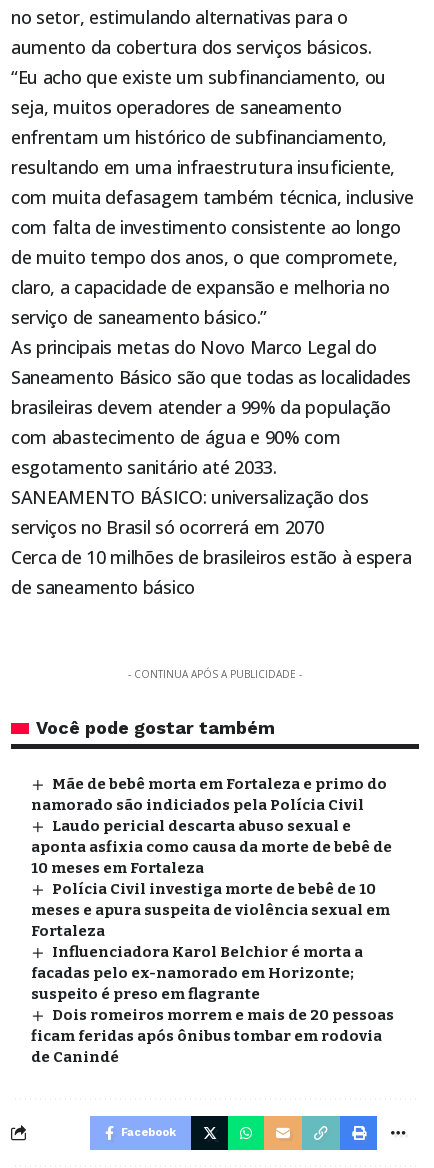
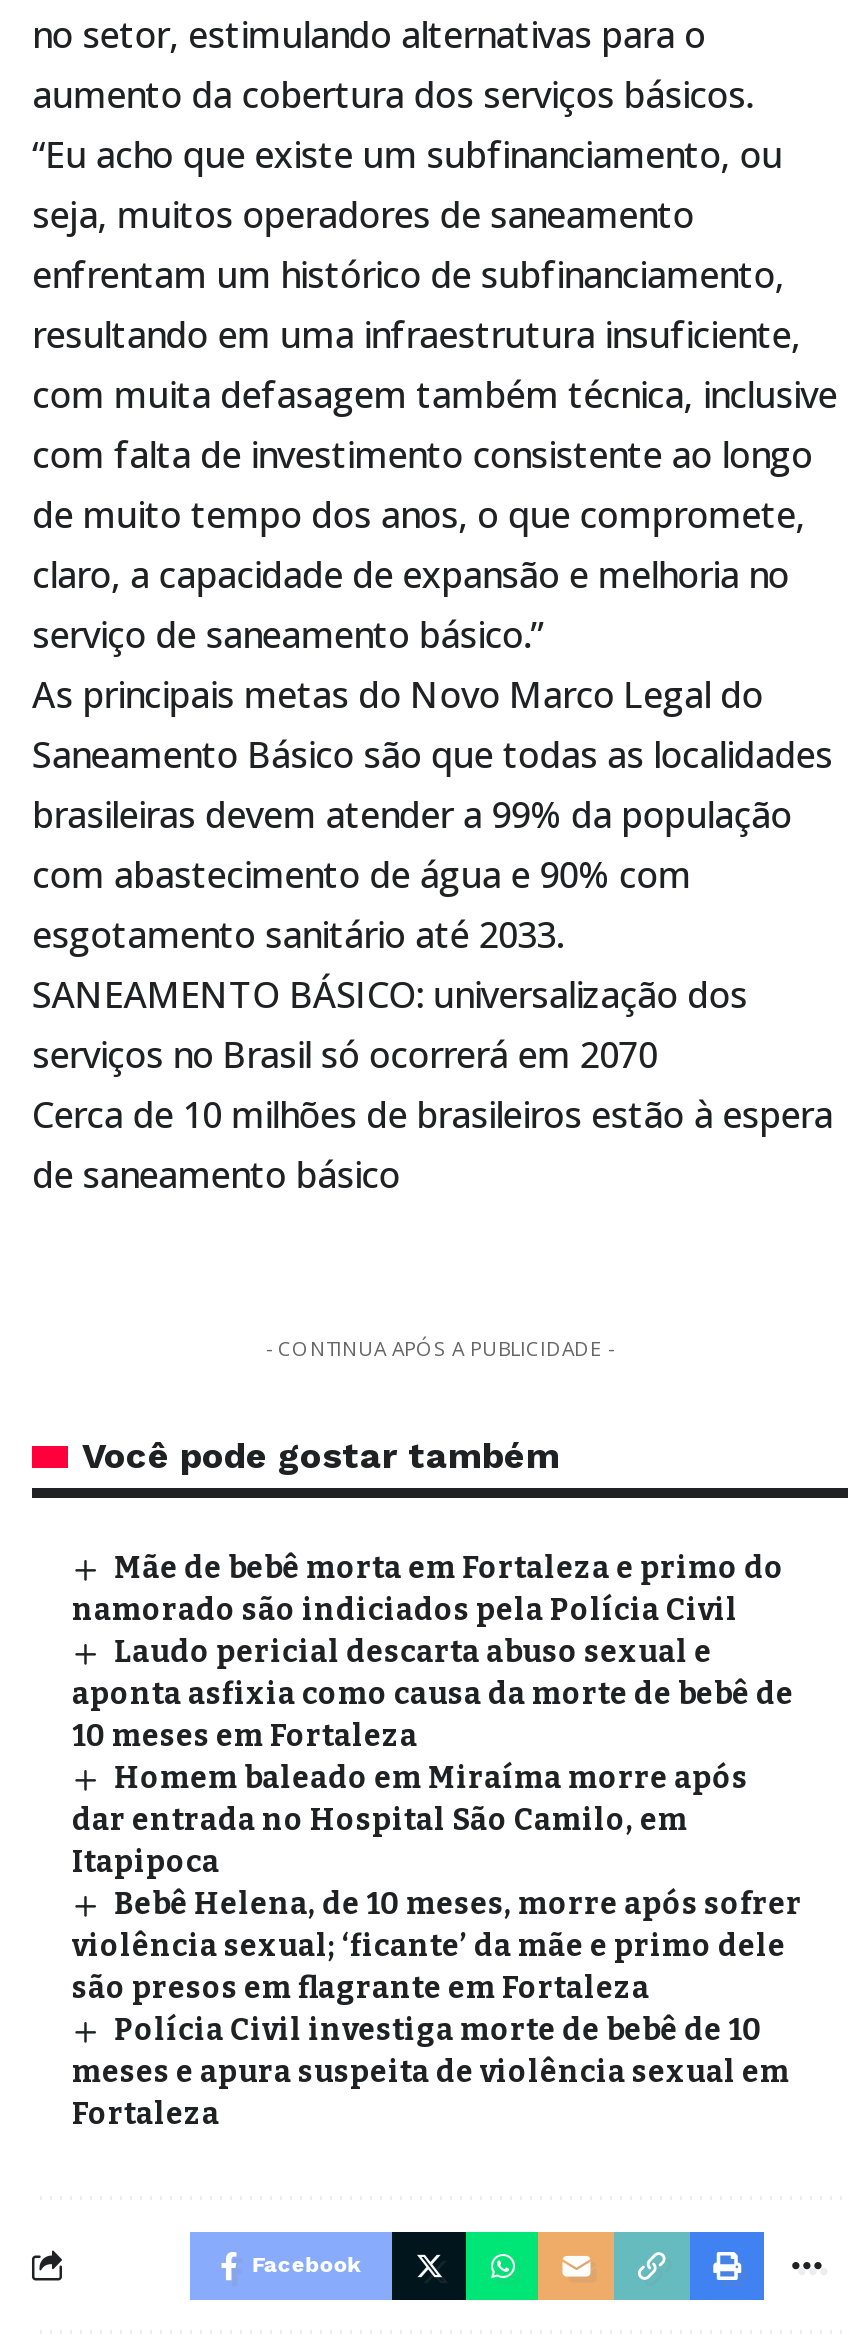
+ Homem baleado em Miraíma morre após
+ dar entrada no Hospital São Camilo, em
+ Itapipoca
+ Bebê Helena, de 10 meses, morre após sofrer
+ violência sexual; ‘ficante’ da mãe e primo dele
+ são presos em flagrante em Fortaleza

moved down: Polícia Civil investiga morte de bebê de 10 | meses e apura suspeita de violência sexual em | Fortaleza

- Influenciadora Karol Belchior é morta a
- facadas pelo ex-namorado em Horizonte;
- suspeito é preso em flagrante
- Dois romeiros morrem e mais de 20 pessoas
- ficam feridas após ônibus tombar em rodovia
- de Canindé
